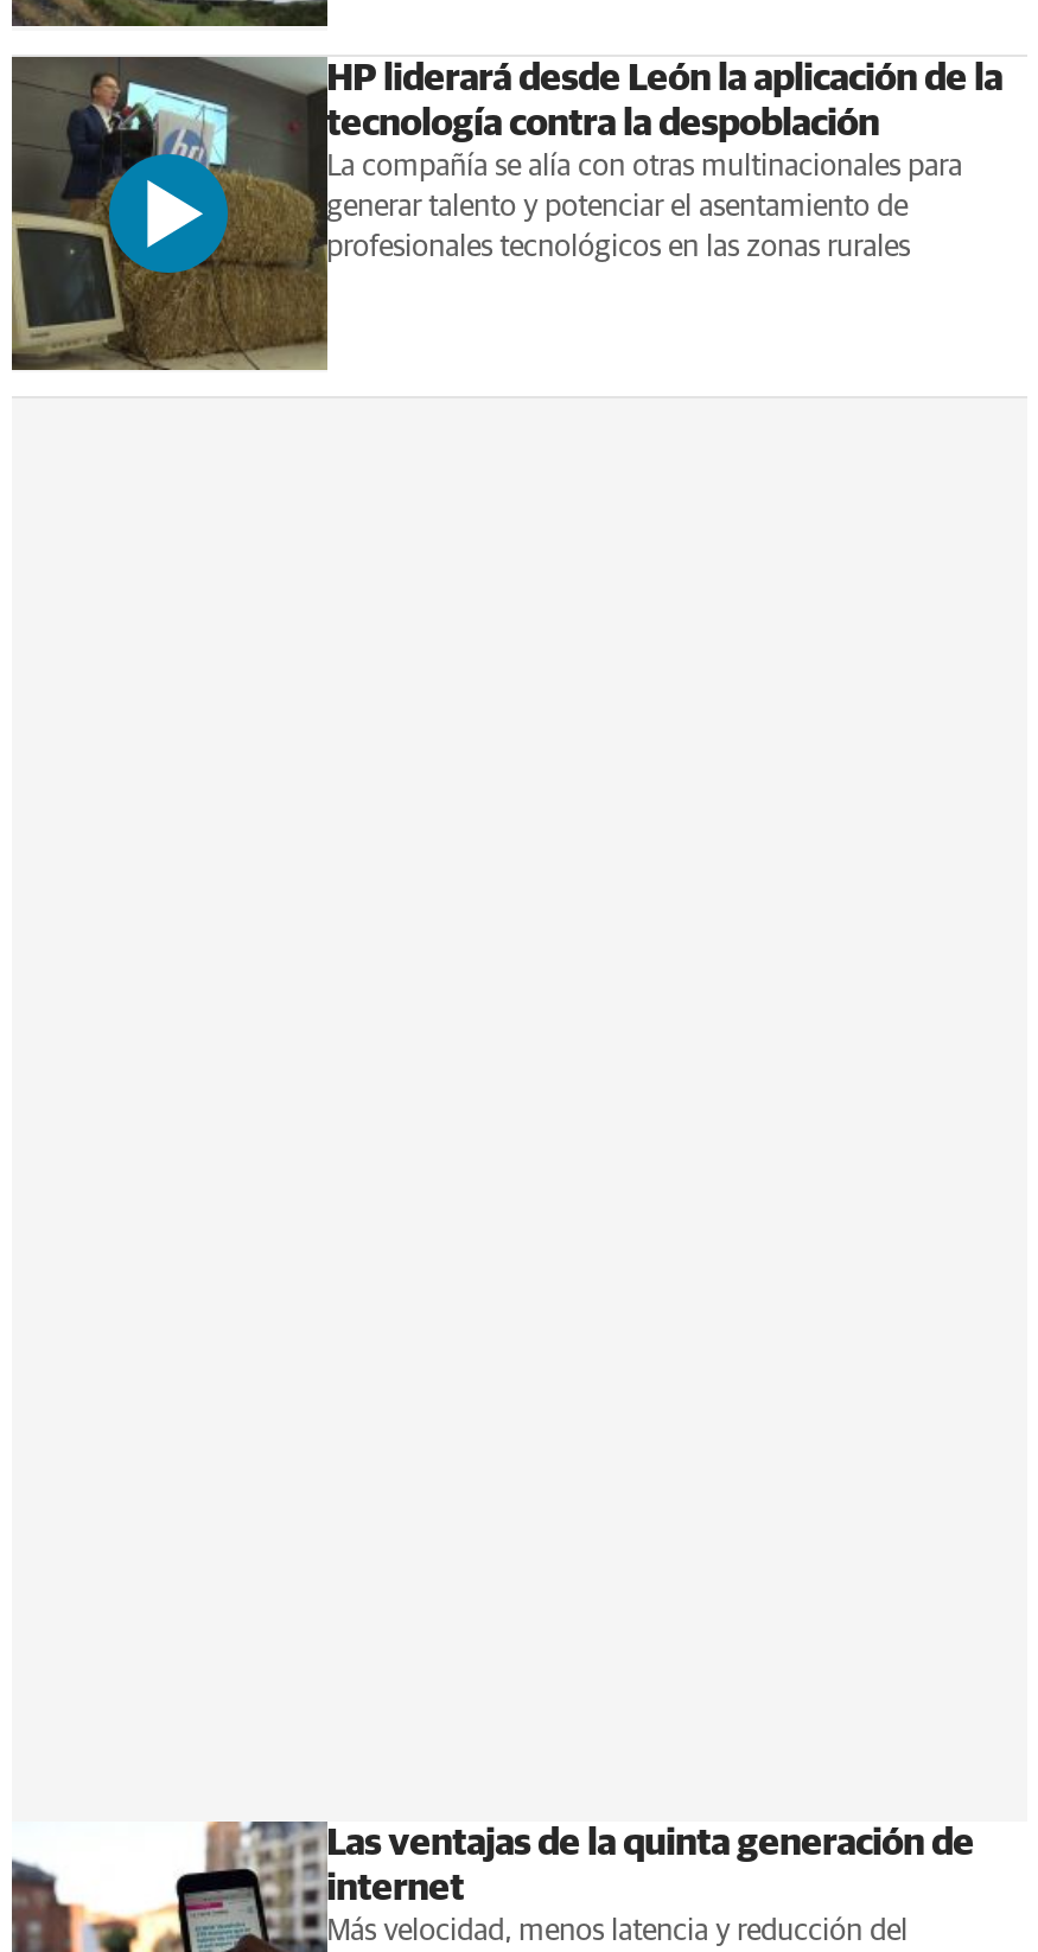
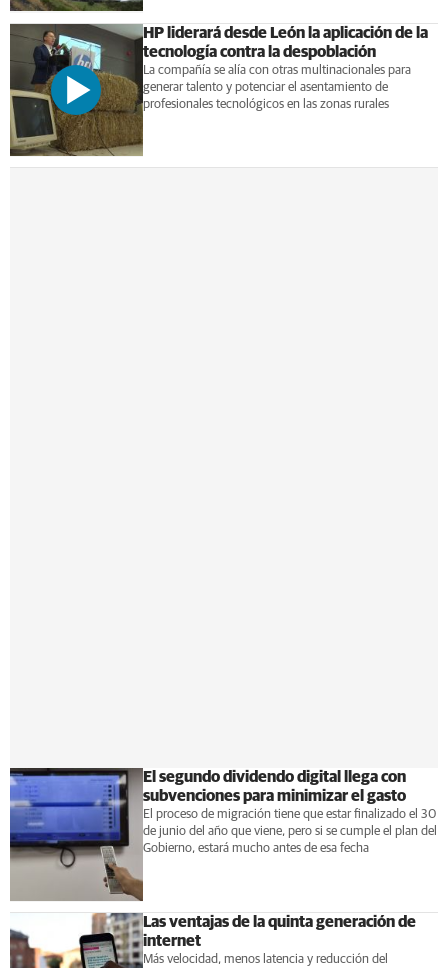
+ [image]
+ El segundo dividendo digital llega con
+ subvenciones para minimizar el gasto
+ El proceso de migración tiene que estar finalizado el 30
+ de junio del año que viene, pero si se cumple el plan del
+ Gobierno, estará mucho antes de esa fecha
